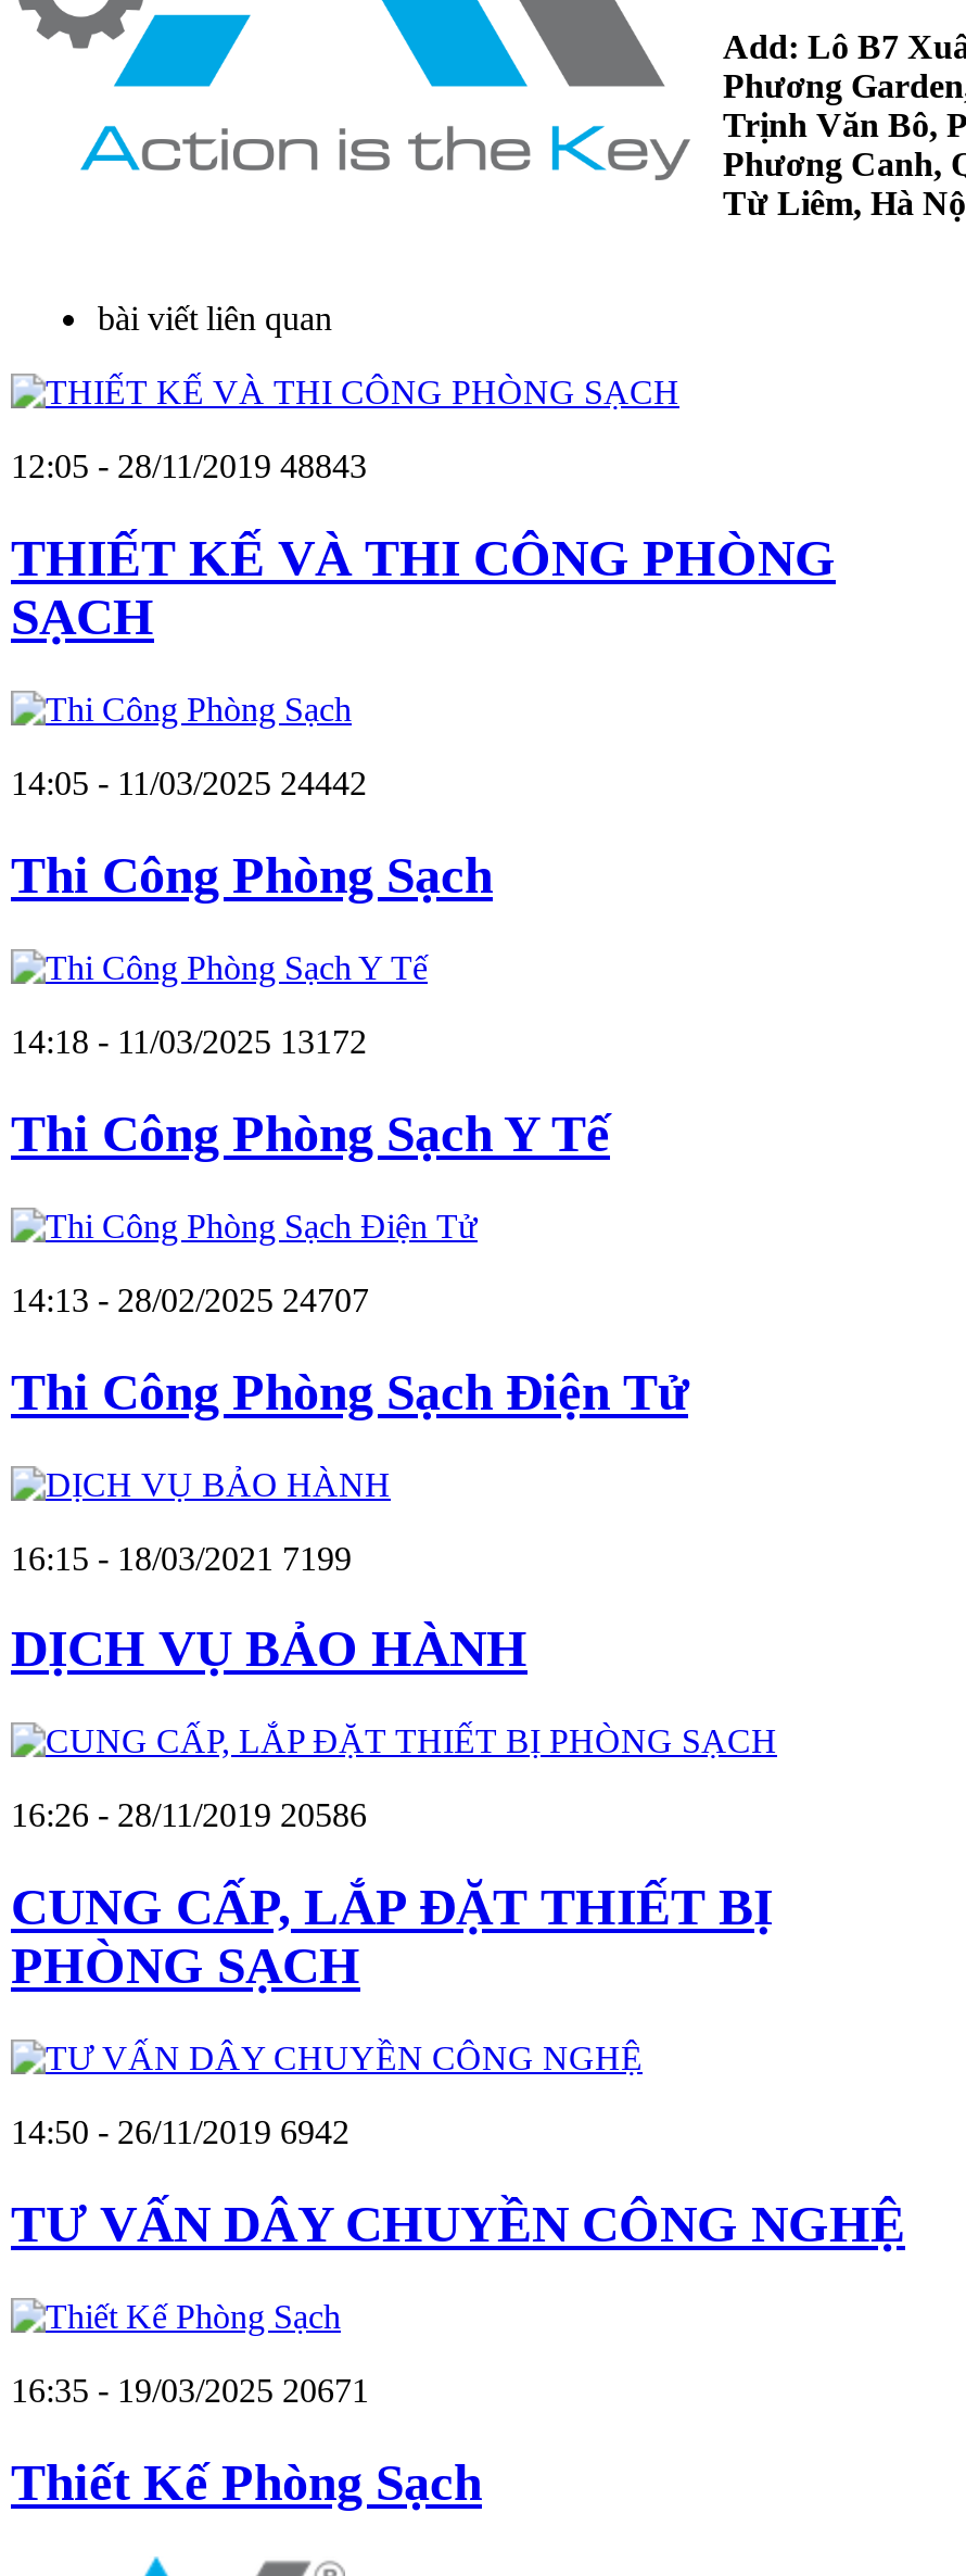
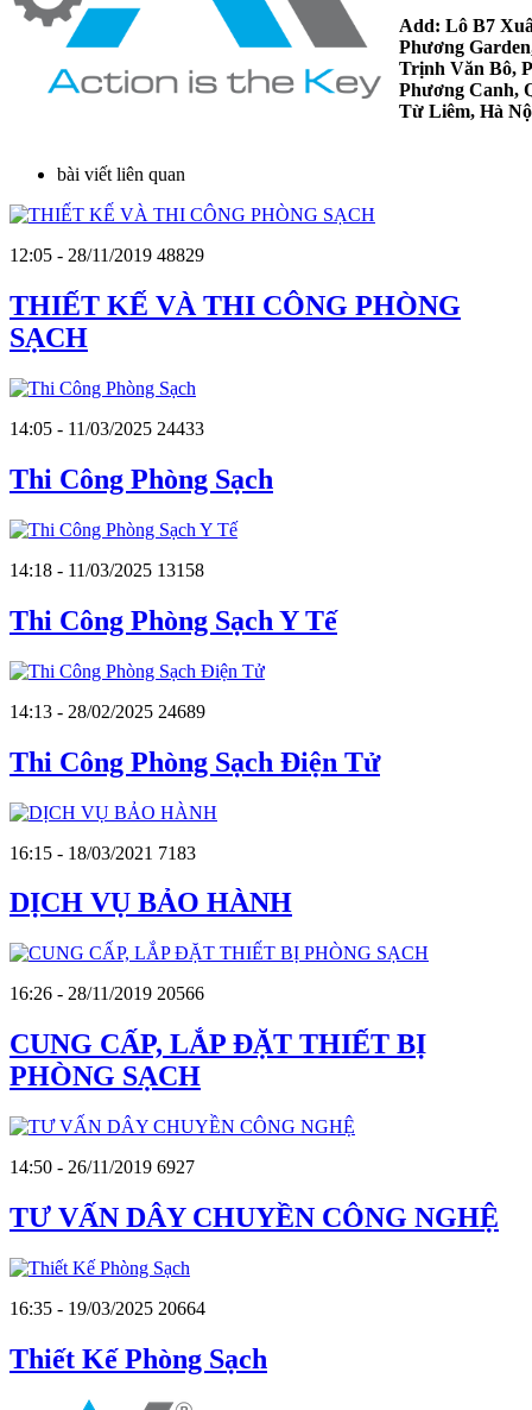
- 12:05 - 28/11/2019 48843
+ 12:05 - 28/11/2019 48829

- 14:05 - 11/03/2025 24442
+ 14:05 - 11/03/2025 24433

- 14:18 - 11/03/2025 13172
+ 14:18 - 11/03/2025 13158

- 14:13 - 28/02/2025 24707
+ 14:13 - 28/02/2025 24689

- 16:15 - 18/03/2021 7199
+ 16:15 - 18/03/2021 7183

- 16:26 - 28/11/2019 20586
+ 16:26 - 28/11/2019 20566

- 14:50 - 26/11/2019 6942
+ 14:50 - 26/11/2019 6927

- 16:35 - 19/03/2025 20671
+ 16:35 - 19/03/2025 20664
